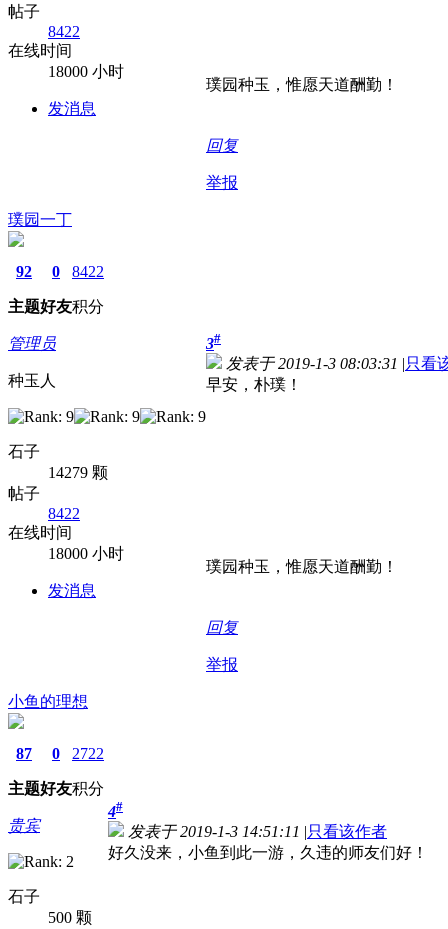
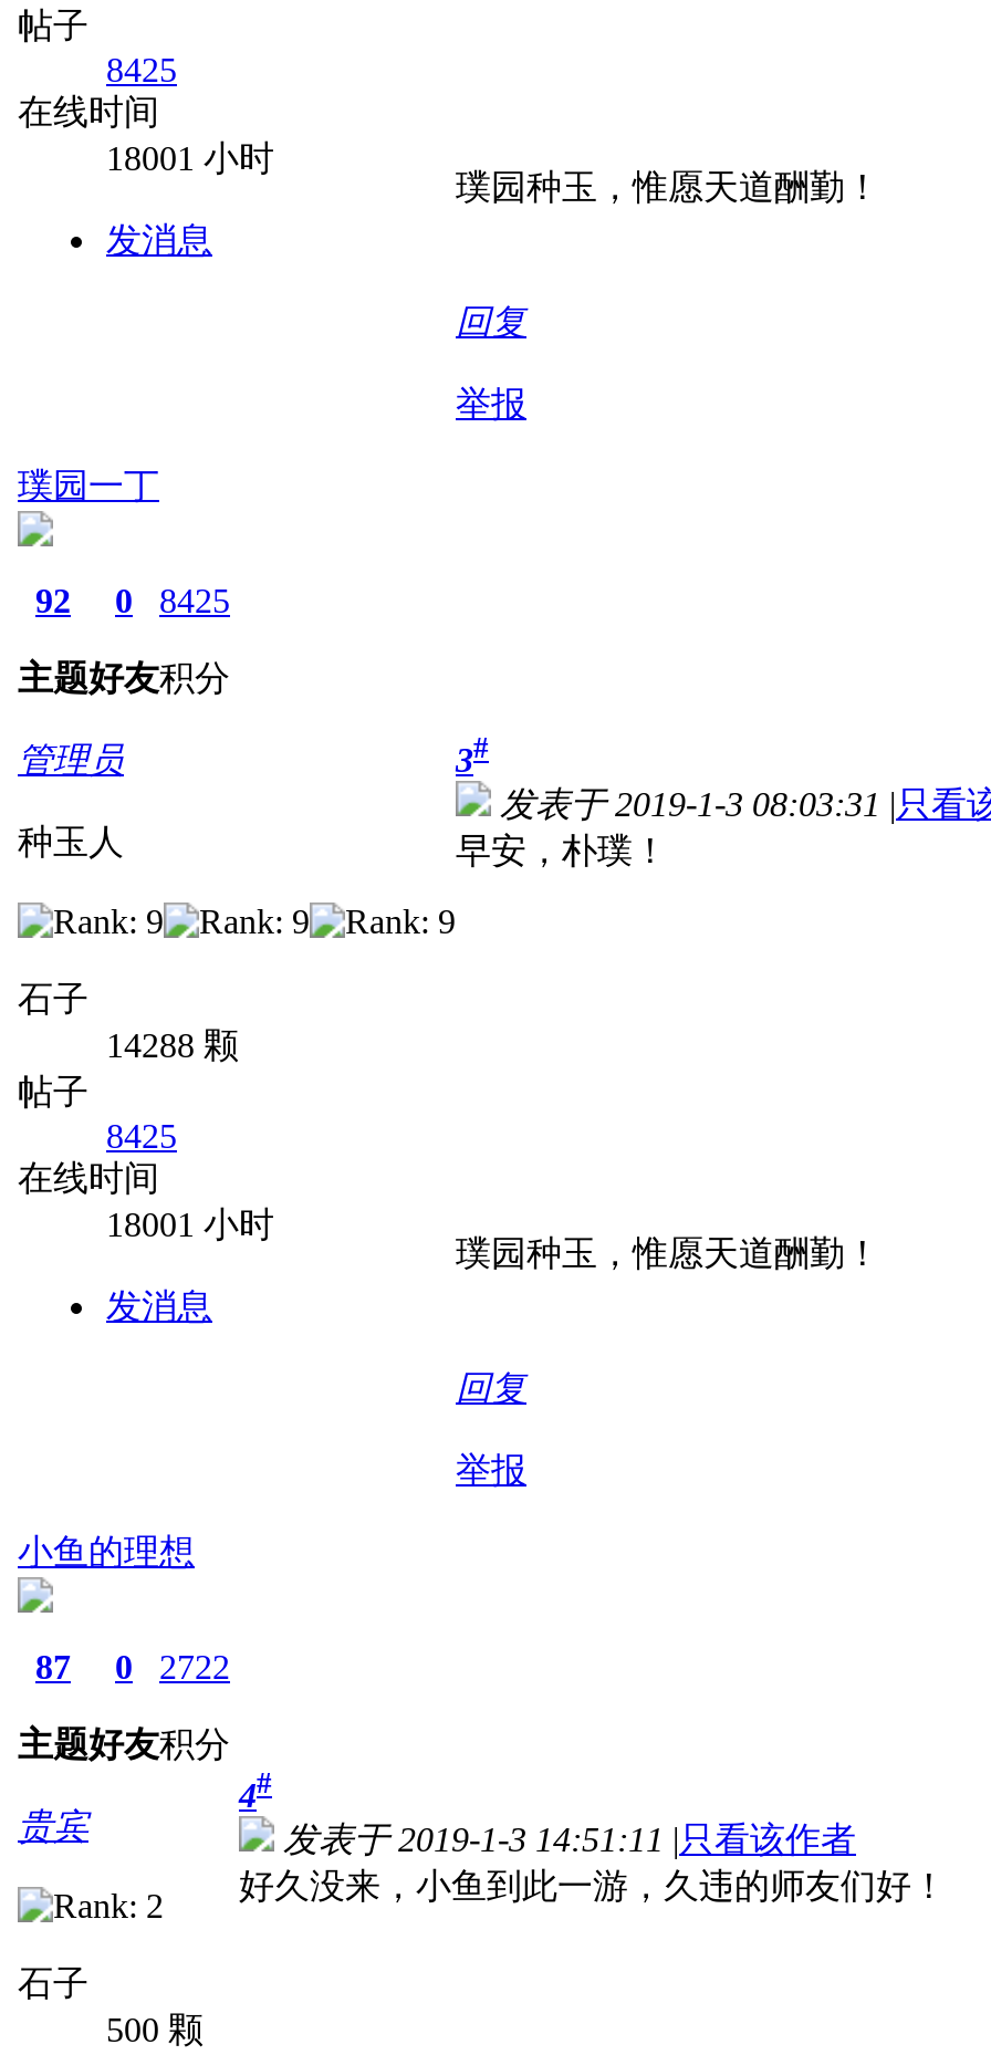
- 8422
+ 8425

- 18000 小时
+ 18001 小时

- 92 0 8422
+ 92 0 8425

- 14279 颗
+ 14288 颗

- 8422
+ 8425

- 18000 小时
+ 18001 小时
